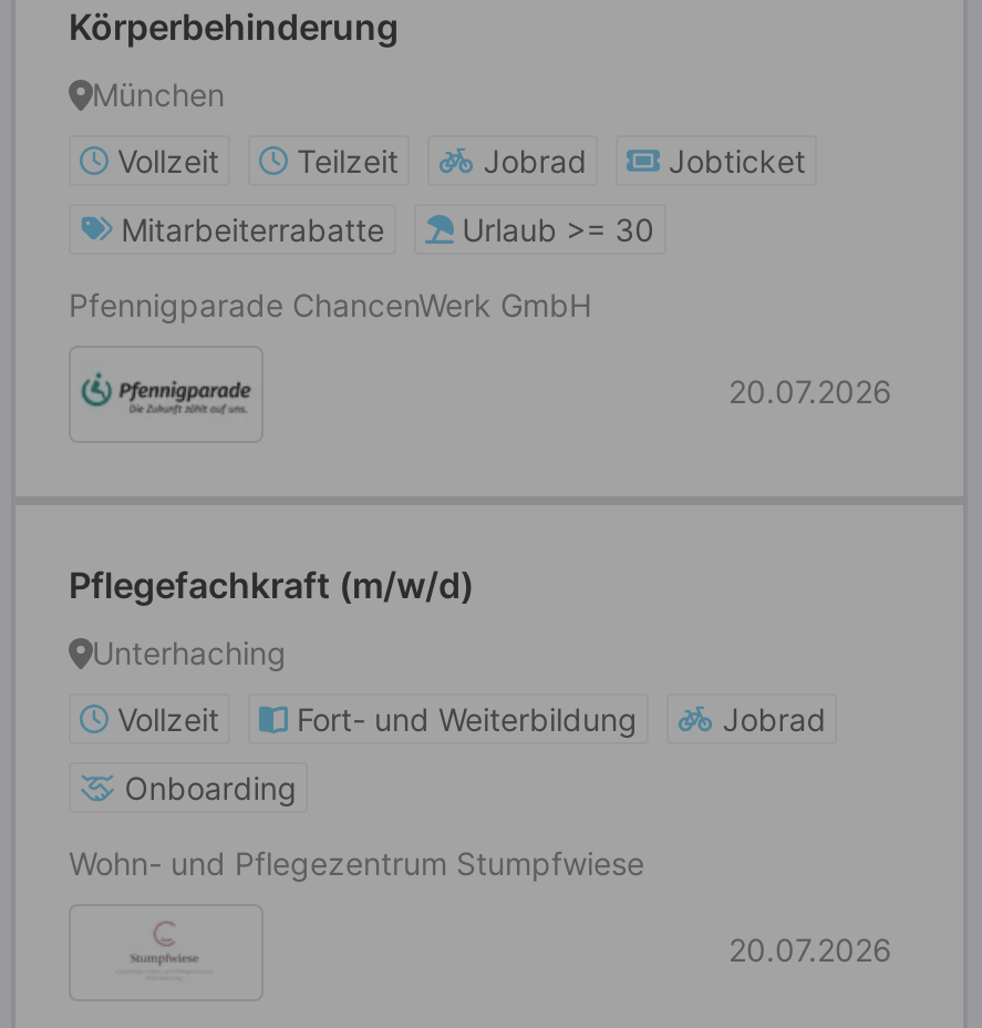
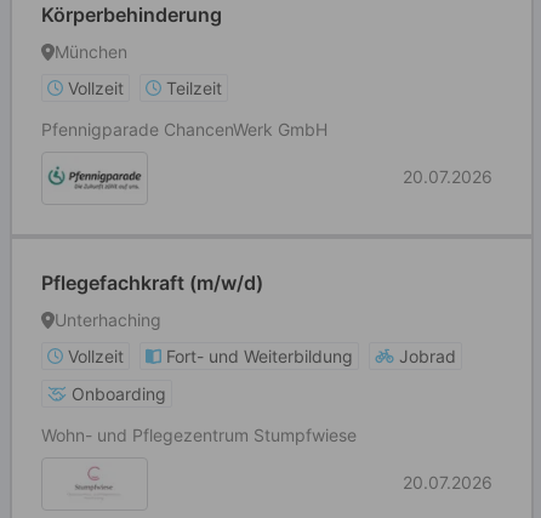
- Jobrad
- Jobticket
- Mitarbeiterrabatte
- Urlaub >= 30
